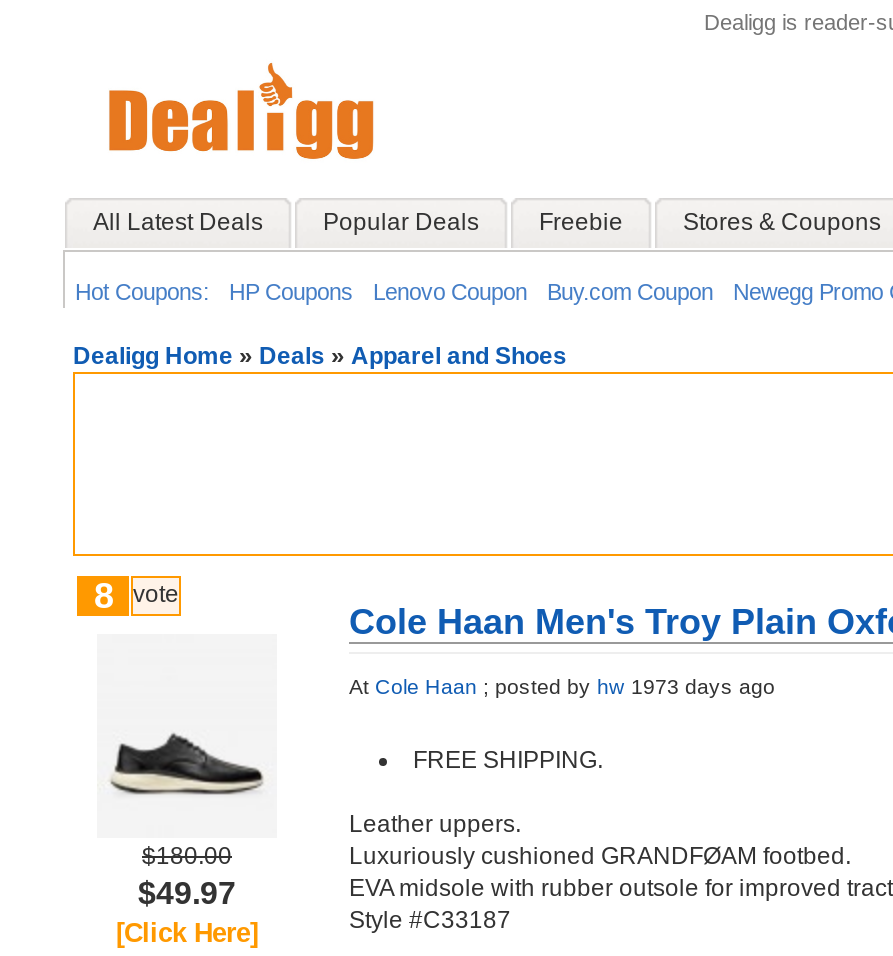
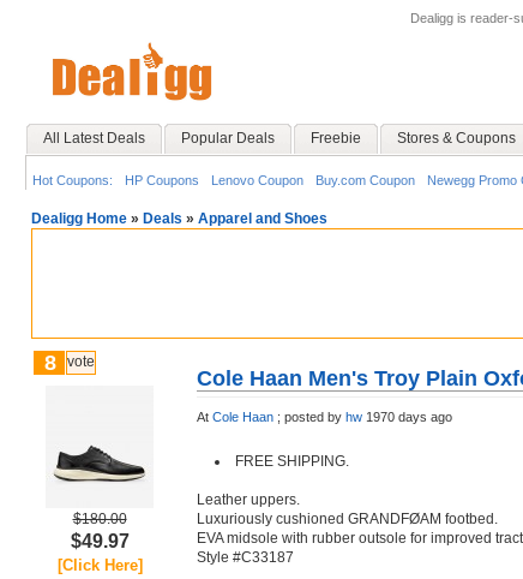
- At Cole Haan; posted by hw 1973 days ago
+ At Cole Haan; posted by hw 1970 days ago
